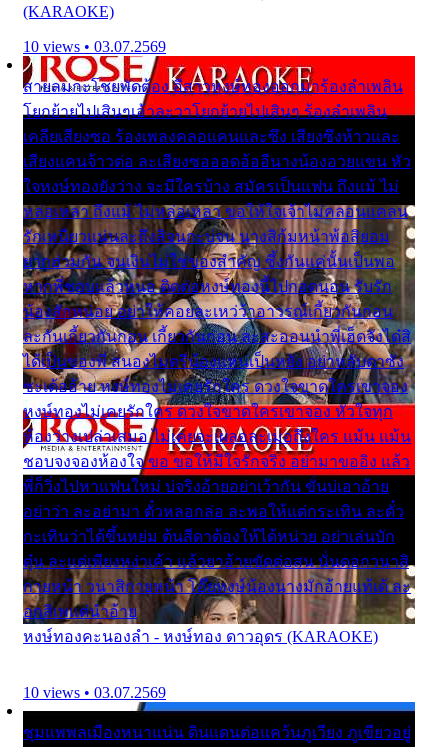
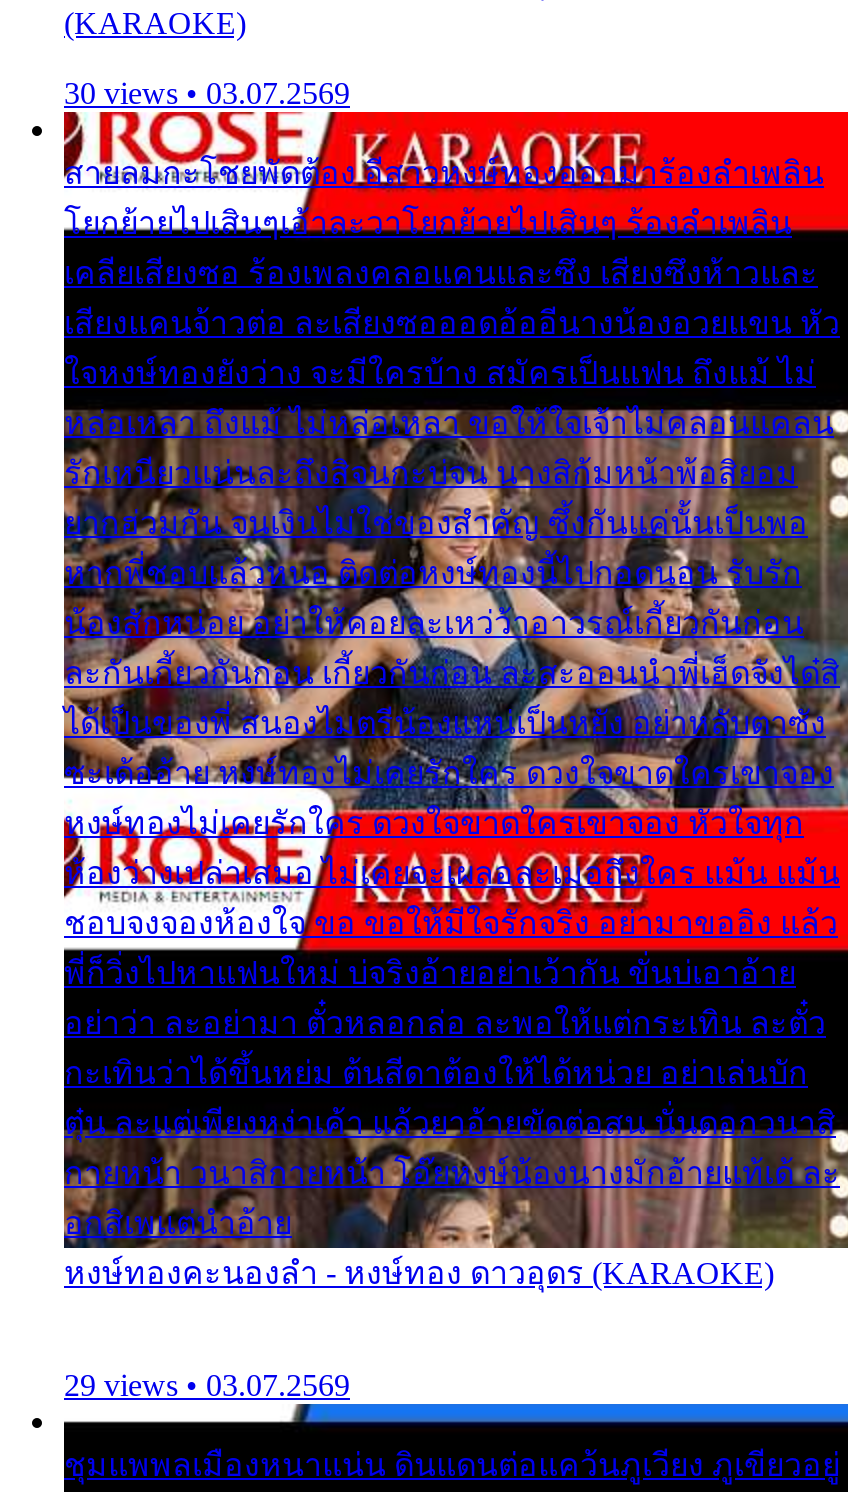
- 10 views • 03.07.2569
+ 30 views • 03.07.2569

- 10 views • 03.07.2569
+ 29 views • 03.07.2569
